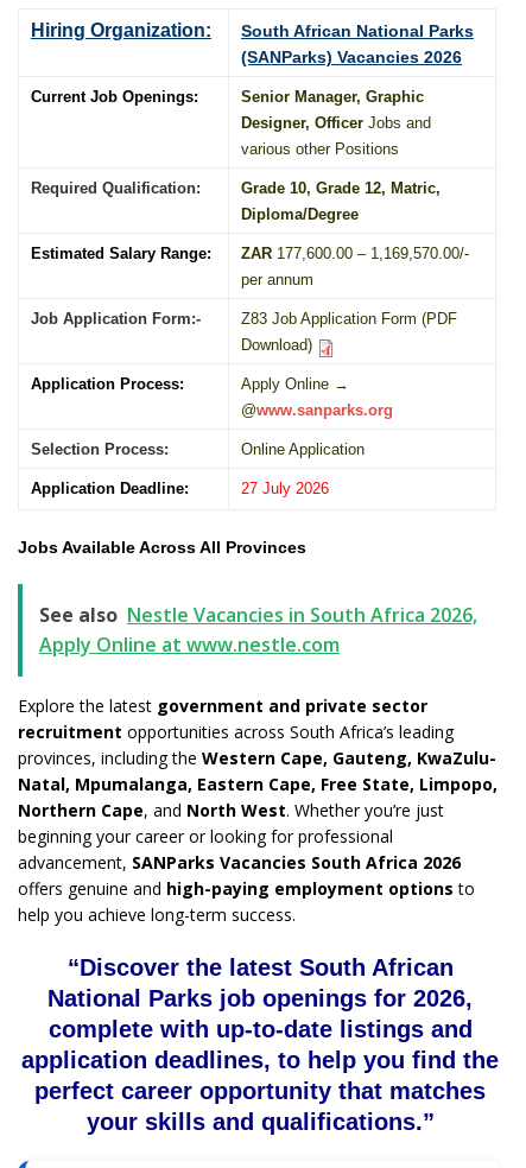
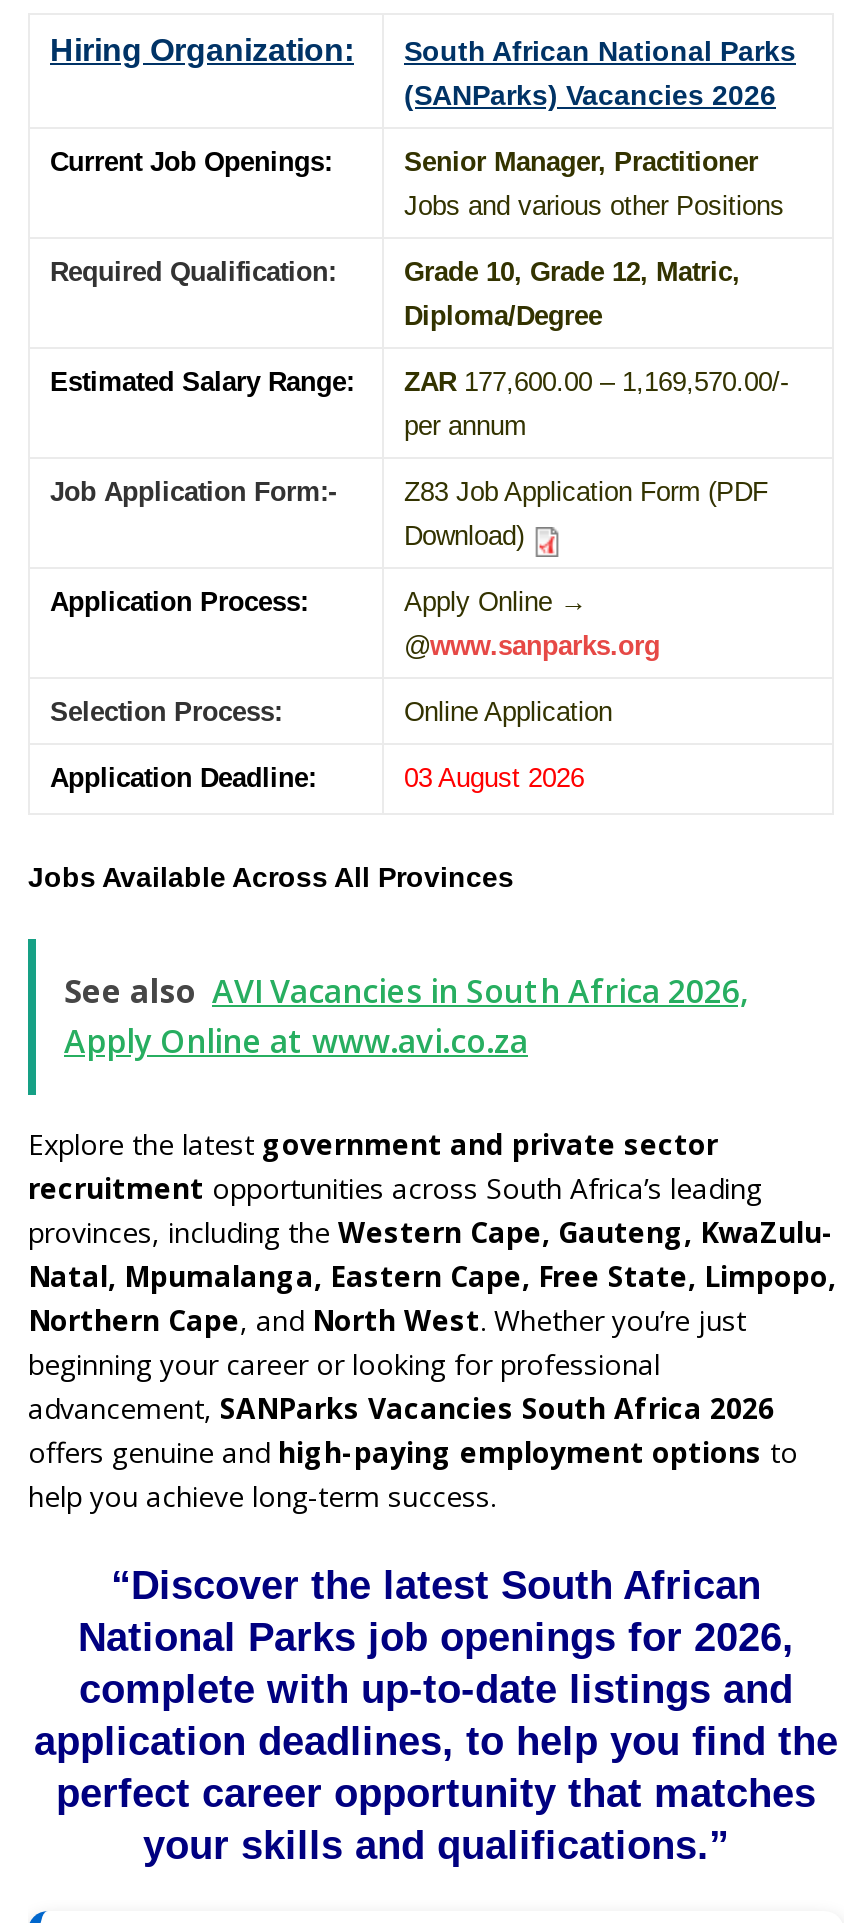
- Senior Manager, Graphic
- Designer, Officer Jobs and
- various other Positions
+ Senior Manager, Practitioner
+ Jobs and various other Positions

- 27 July 2026
+ 03 August 2026

- See also Nestle Vacancies in South Africa 2026,
+ See also AVI Vacancies in South Africa 2026,

- Apply Online at www.nestle.com
+ Apply Online at www.avi.co.za
